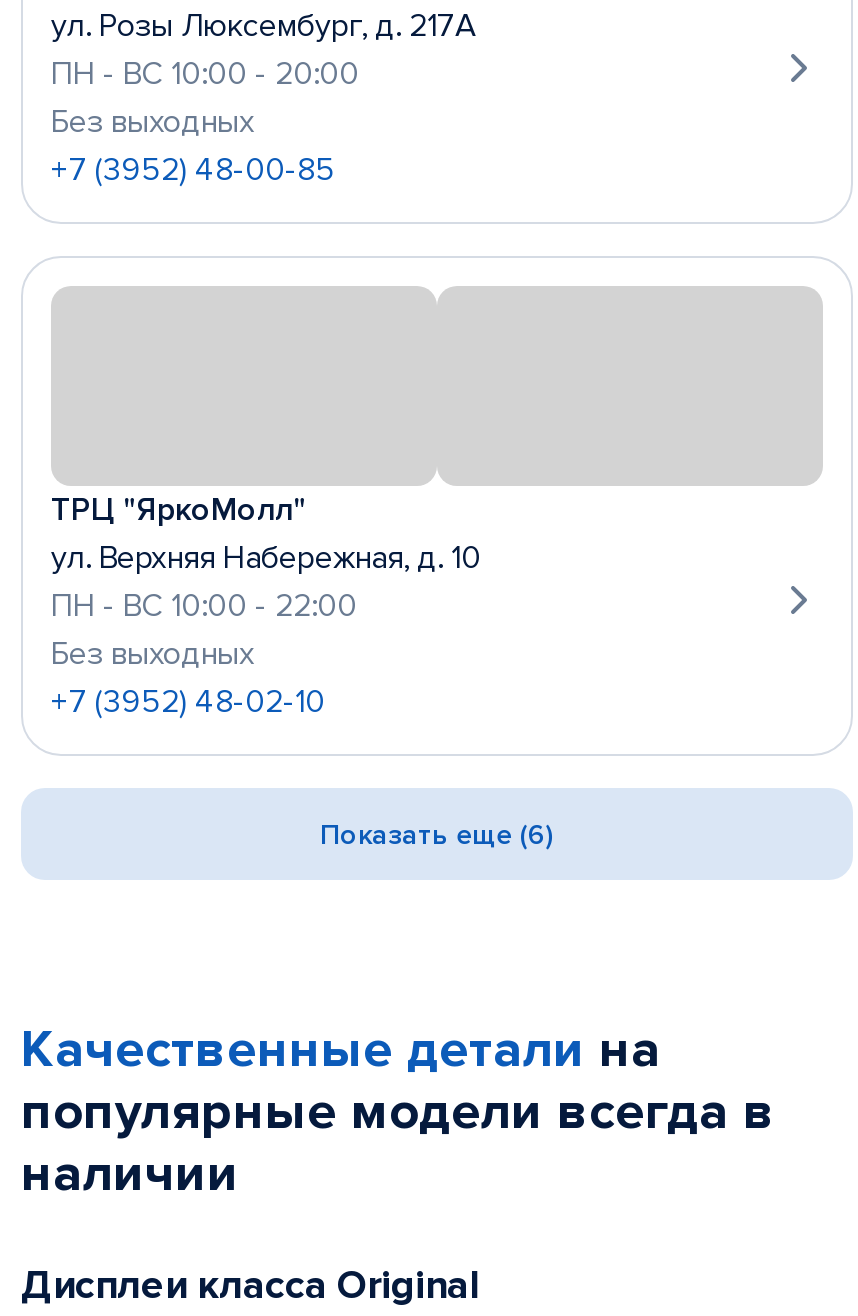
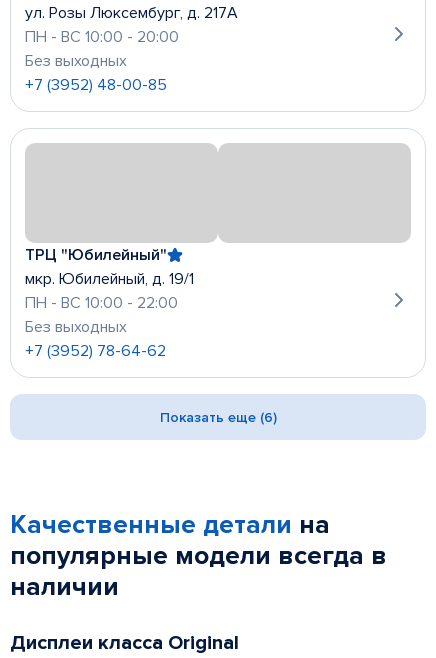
- ТРЦ "ЯркоМолл"
- ул. Верхняя Набережная, д. 10
+ ТРЦ "Юбилейный"
+ мкр. Юбилейный, д. 19/1

- +7 (3952) 48-02-10
+ +7 (3952) 78-64-62
